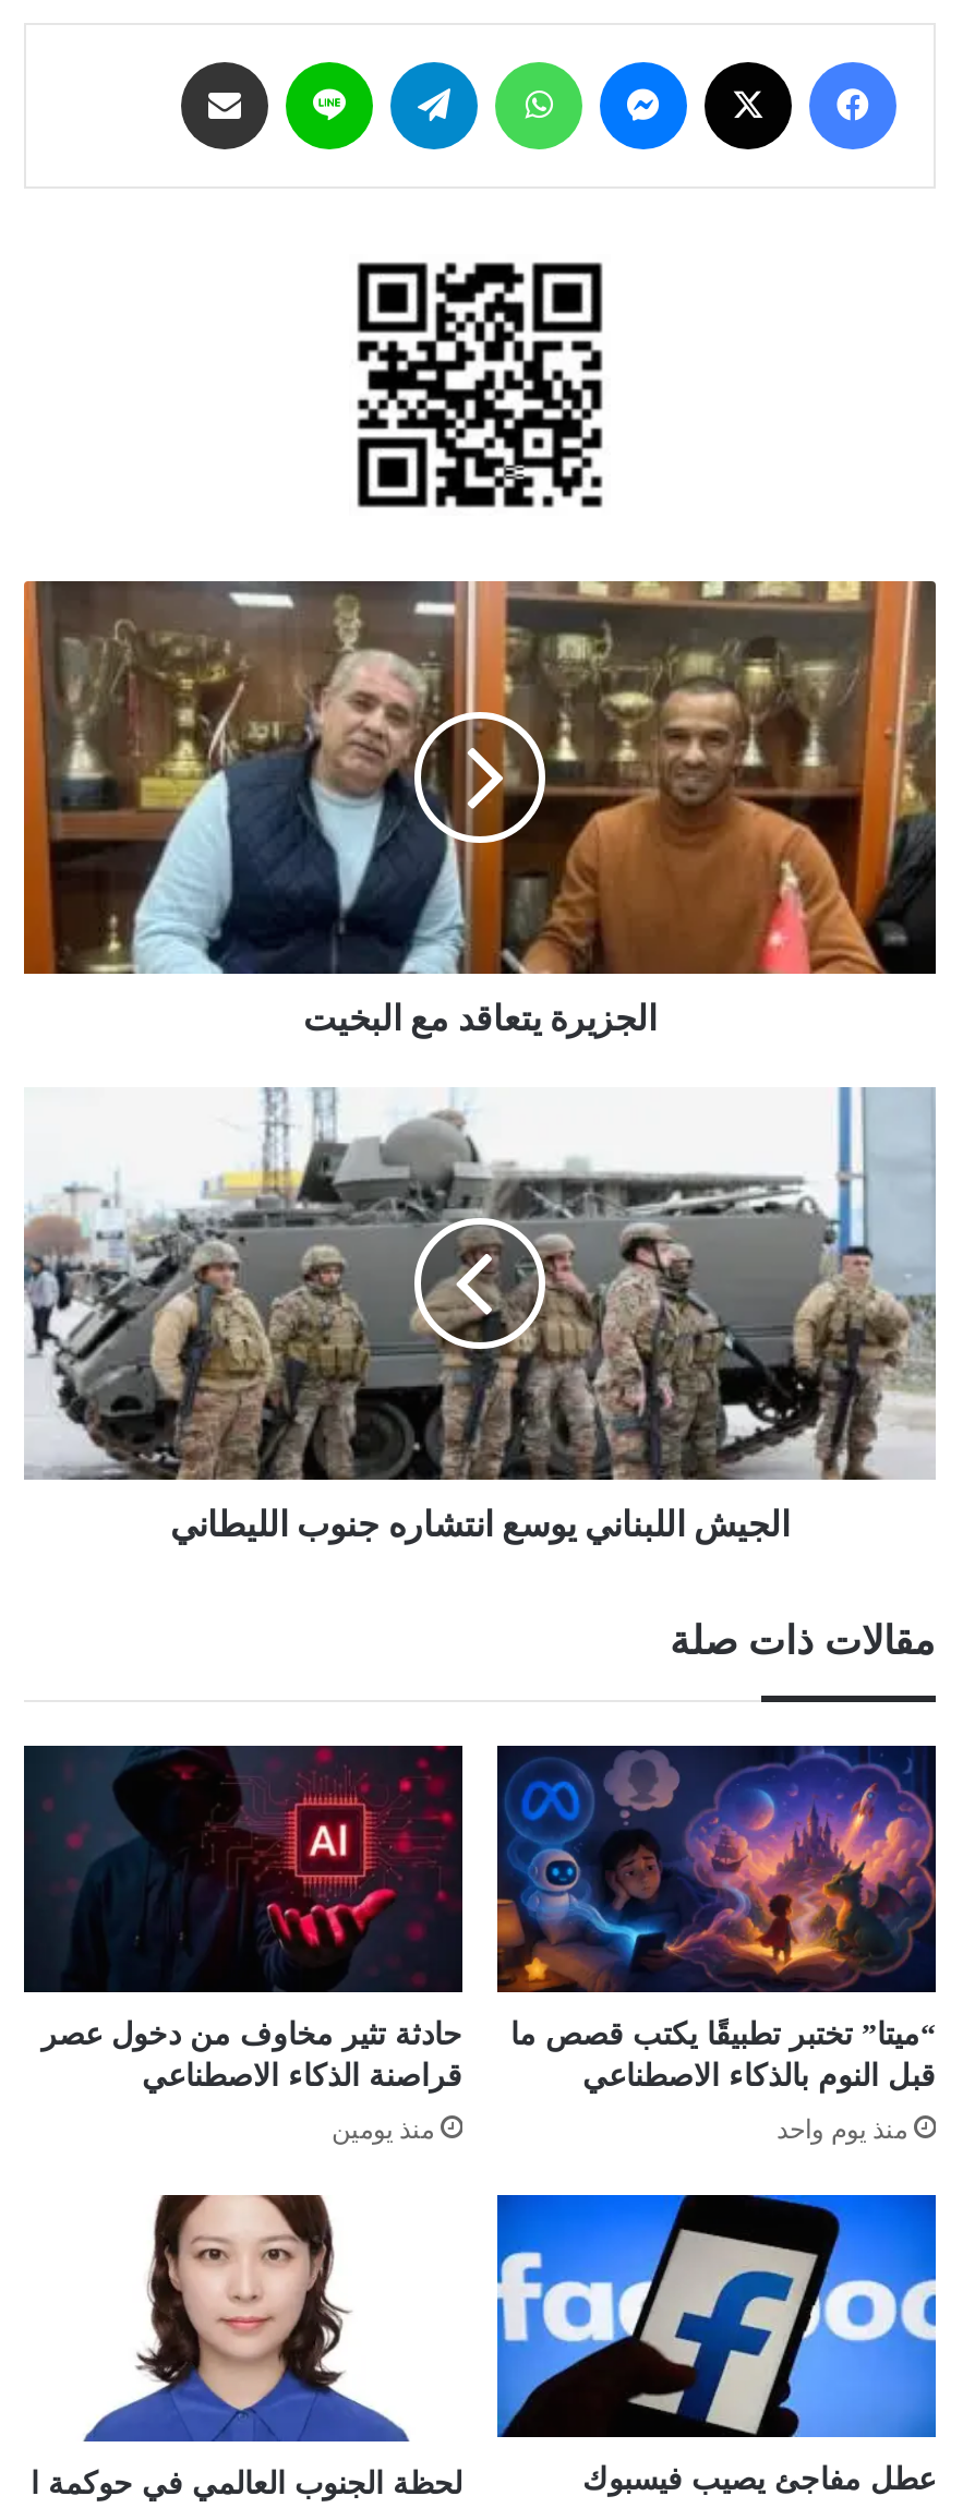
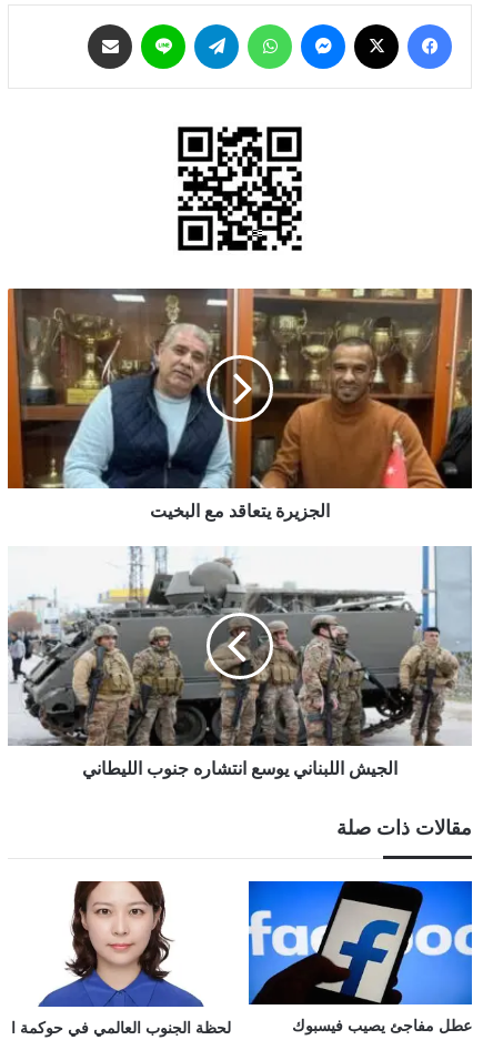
- [image]
- حادثة تثير مخاوف من دخول عصر
- قراصنة الذكاء الاصطناعي
- منذ يومين

- [image]
- “ميتا” تختبر تطبيقًا يكتب قصص ما
- قبل النوم بالذكاء الاصطناعي
- منذ يوم واحد
